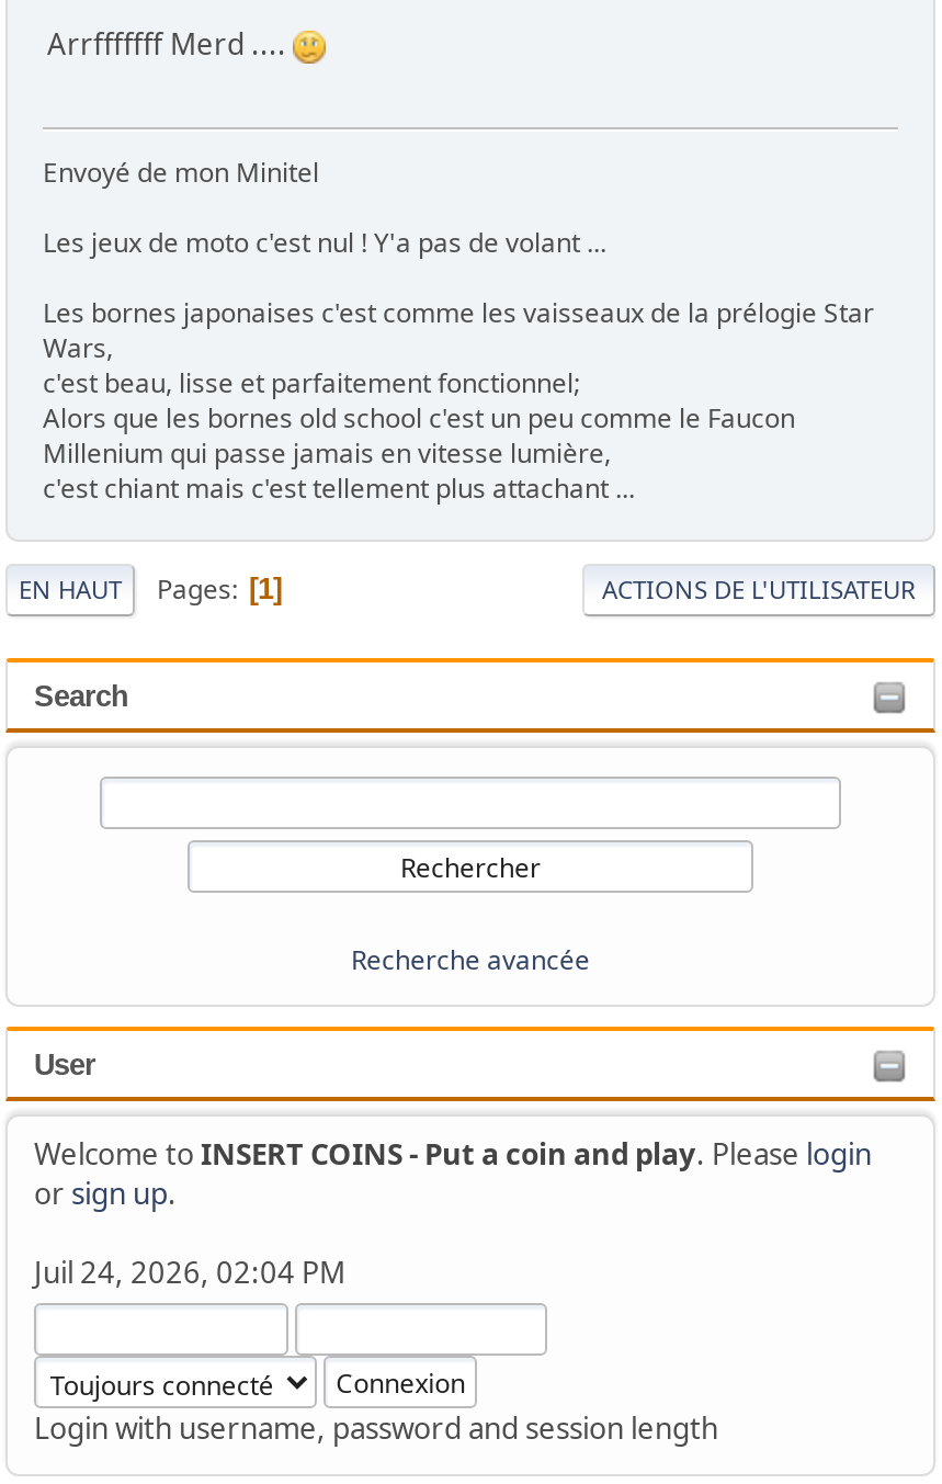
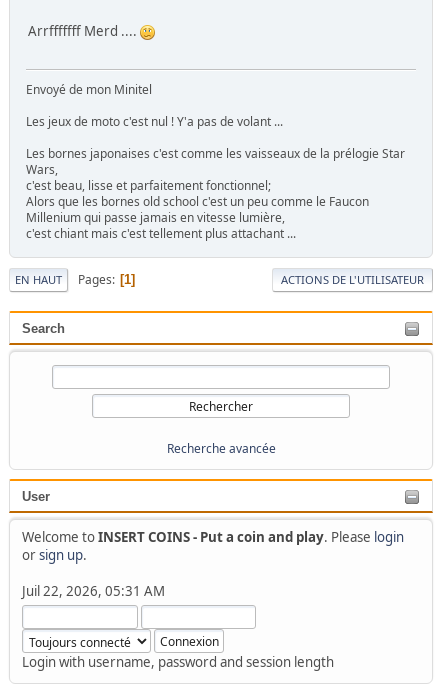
- Juil 24, 2026, 02:04 PM
+ Juil 22, 2026, 05:31 AM
